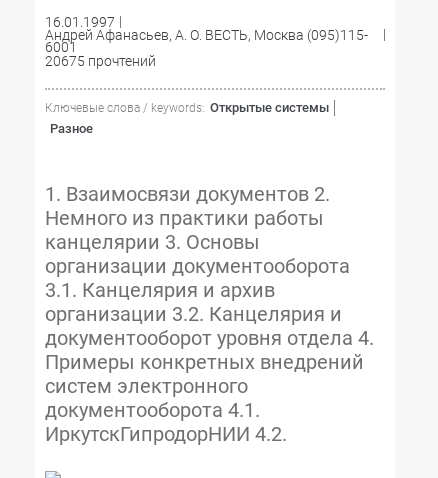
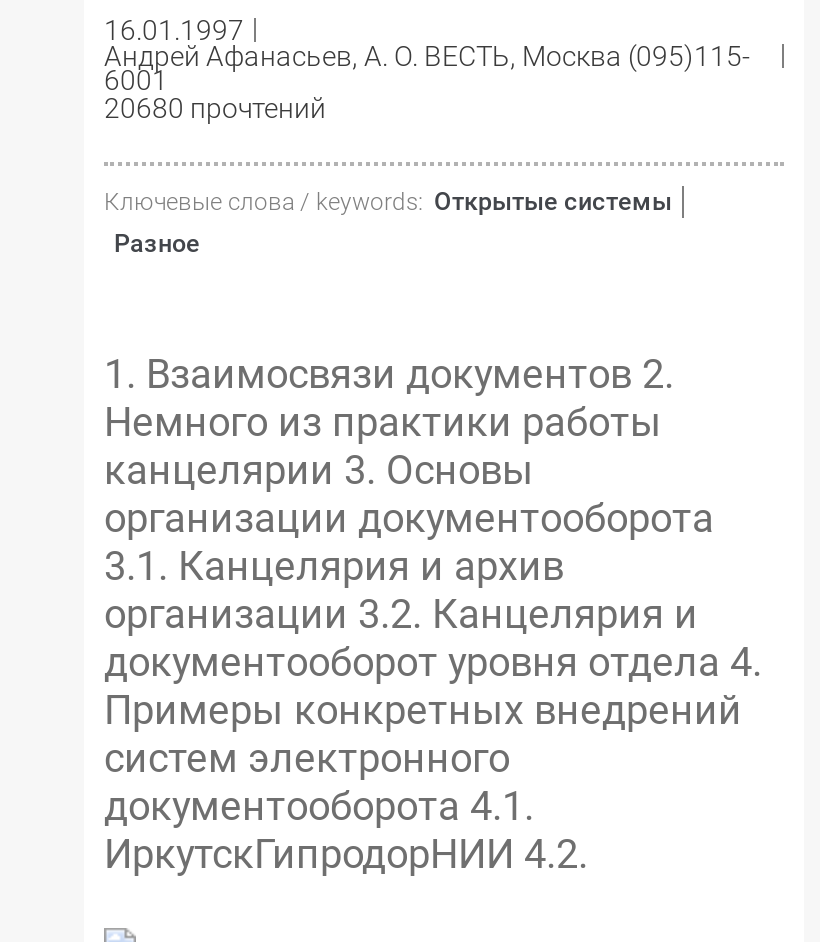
- 20675 прочтений
+ 20680 прочтений
